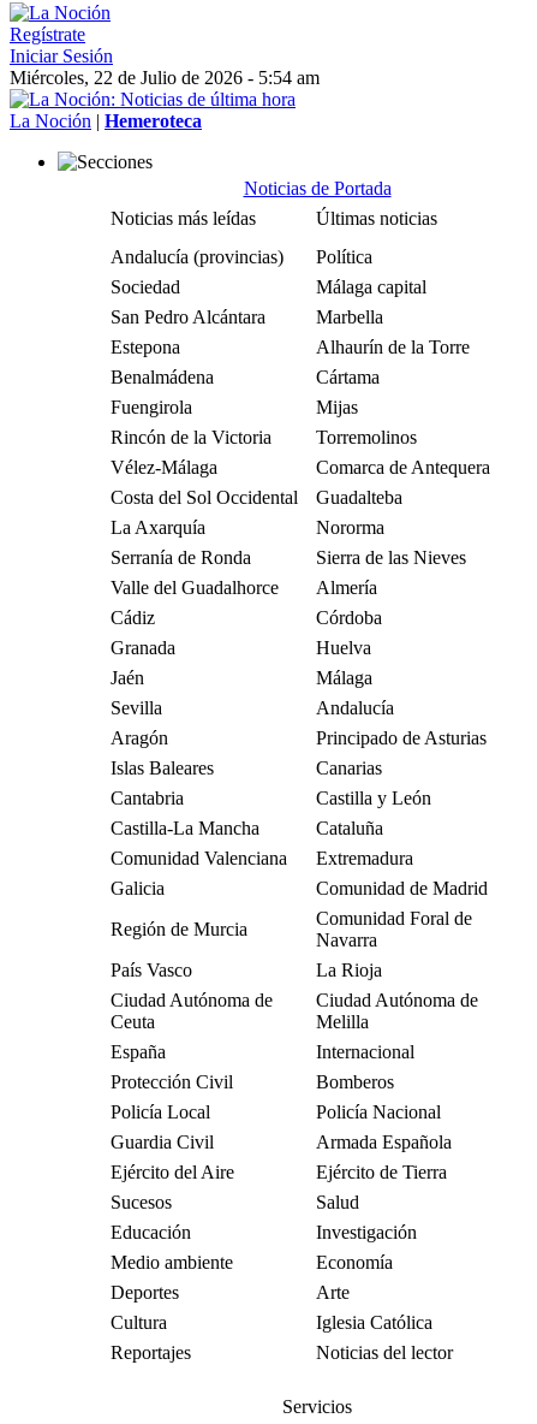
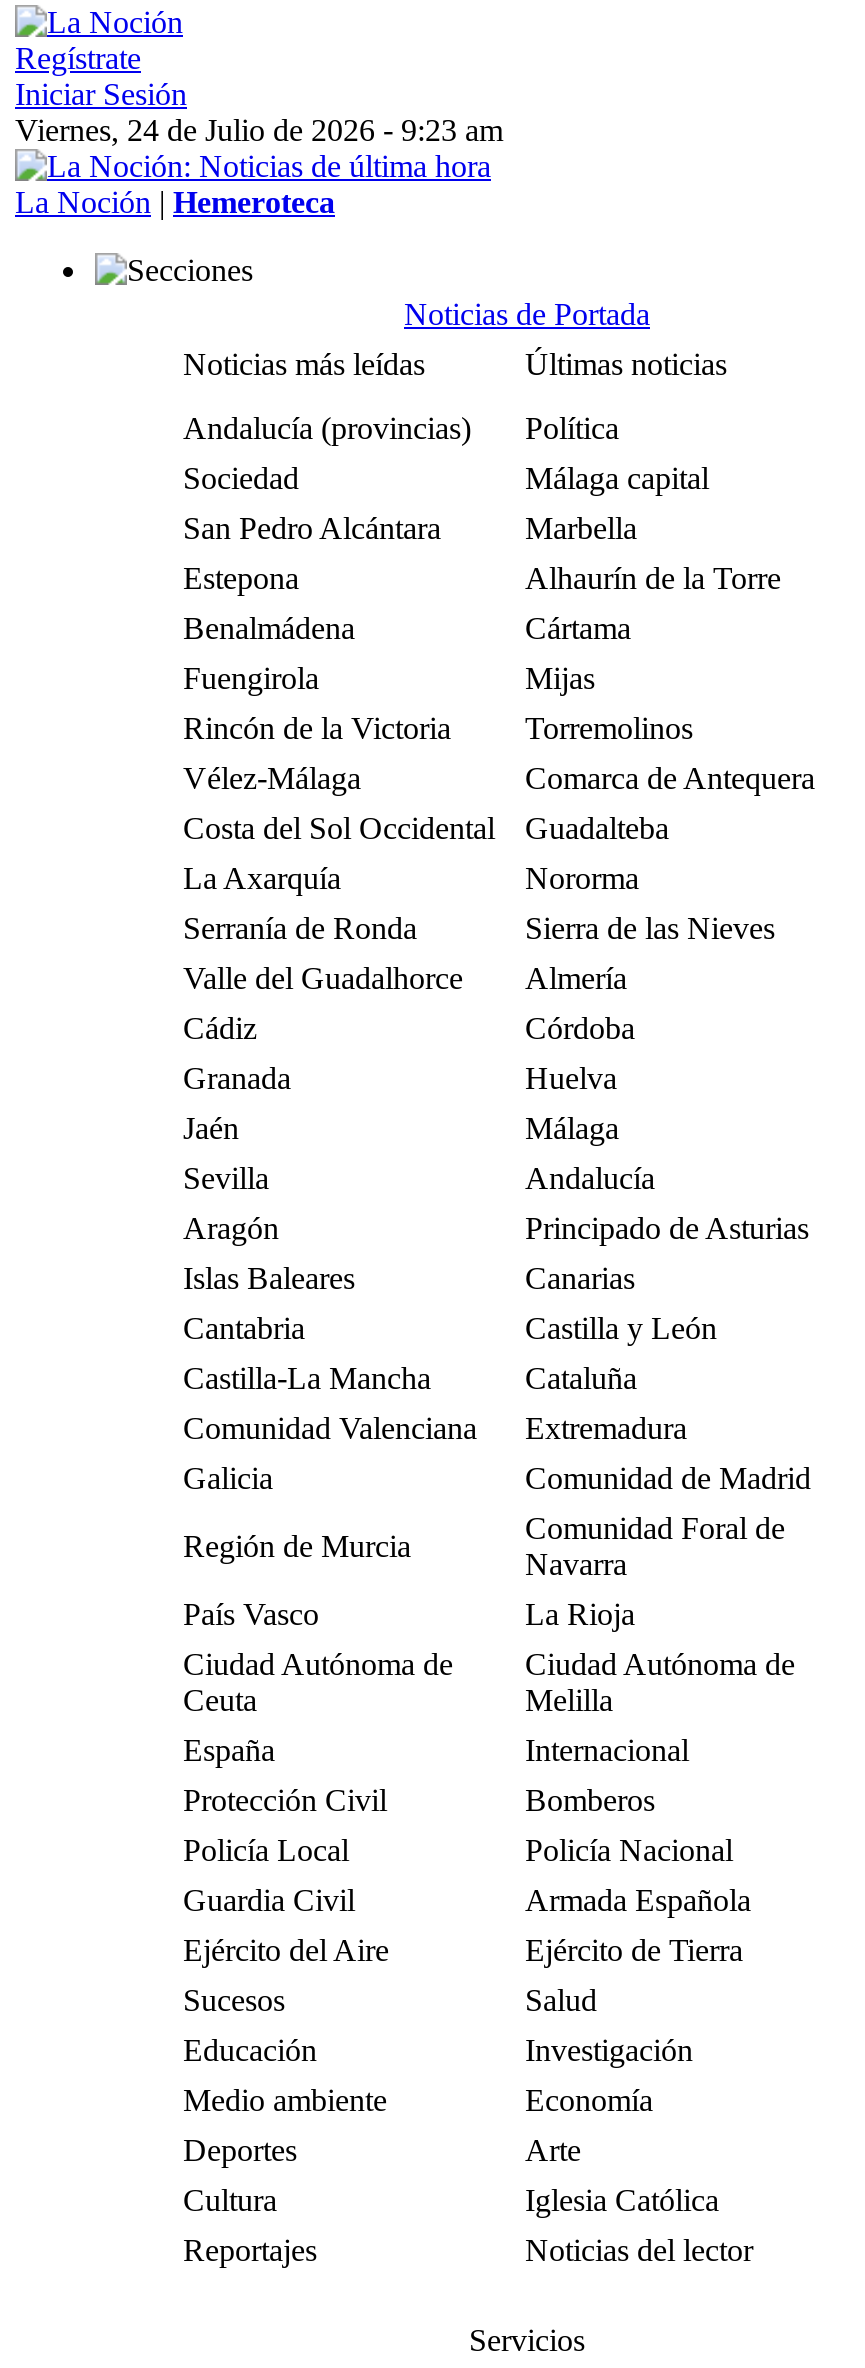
- Miércoles, 22 de Julio de 2026 - 5:54 am
+ Viernes, 24 de Julio de 2026 - 9:23 am
